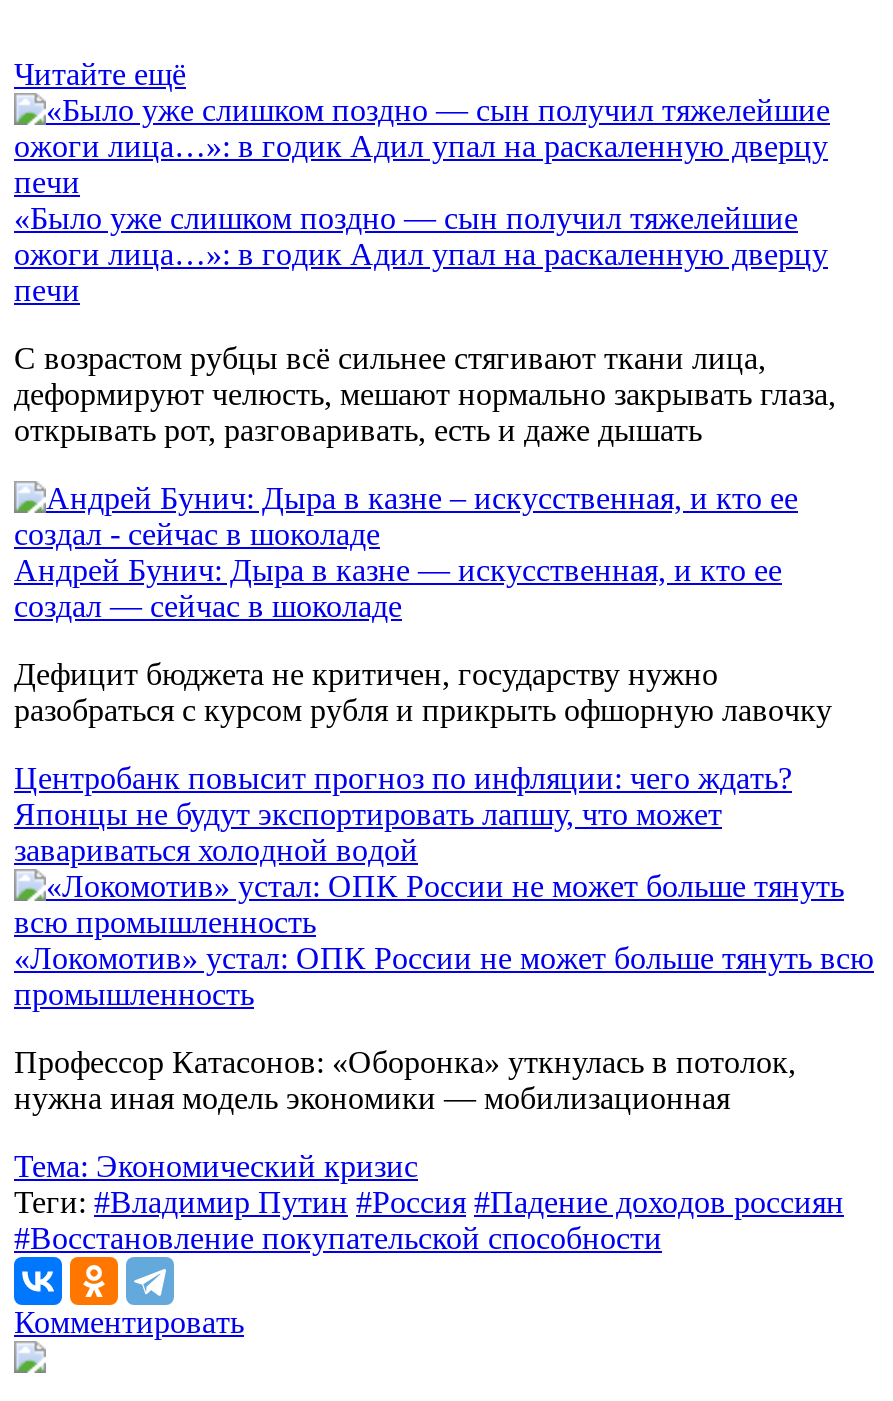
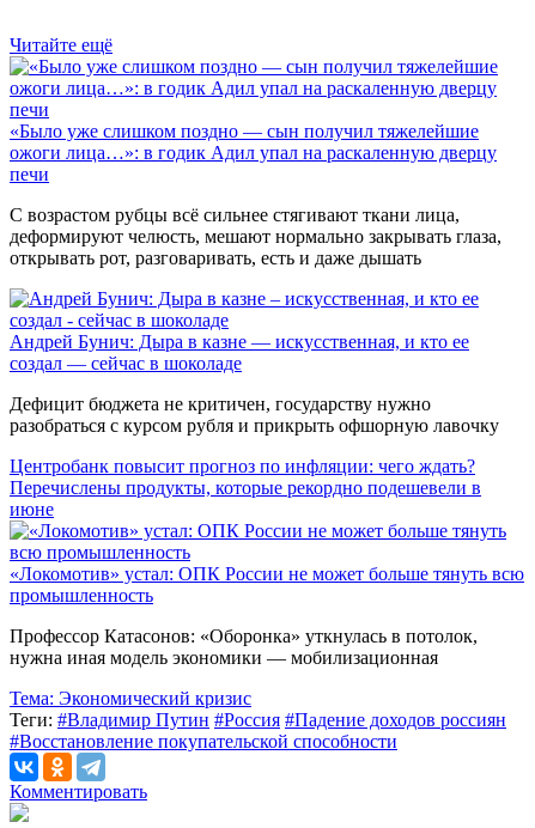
- Японцы не будут экспортировать лапшу, что может
- завариваться холодной водой
+ Перечислены продукты, которые рекордно подешевели в
+ июне
